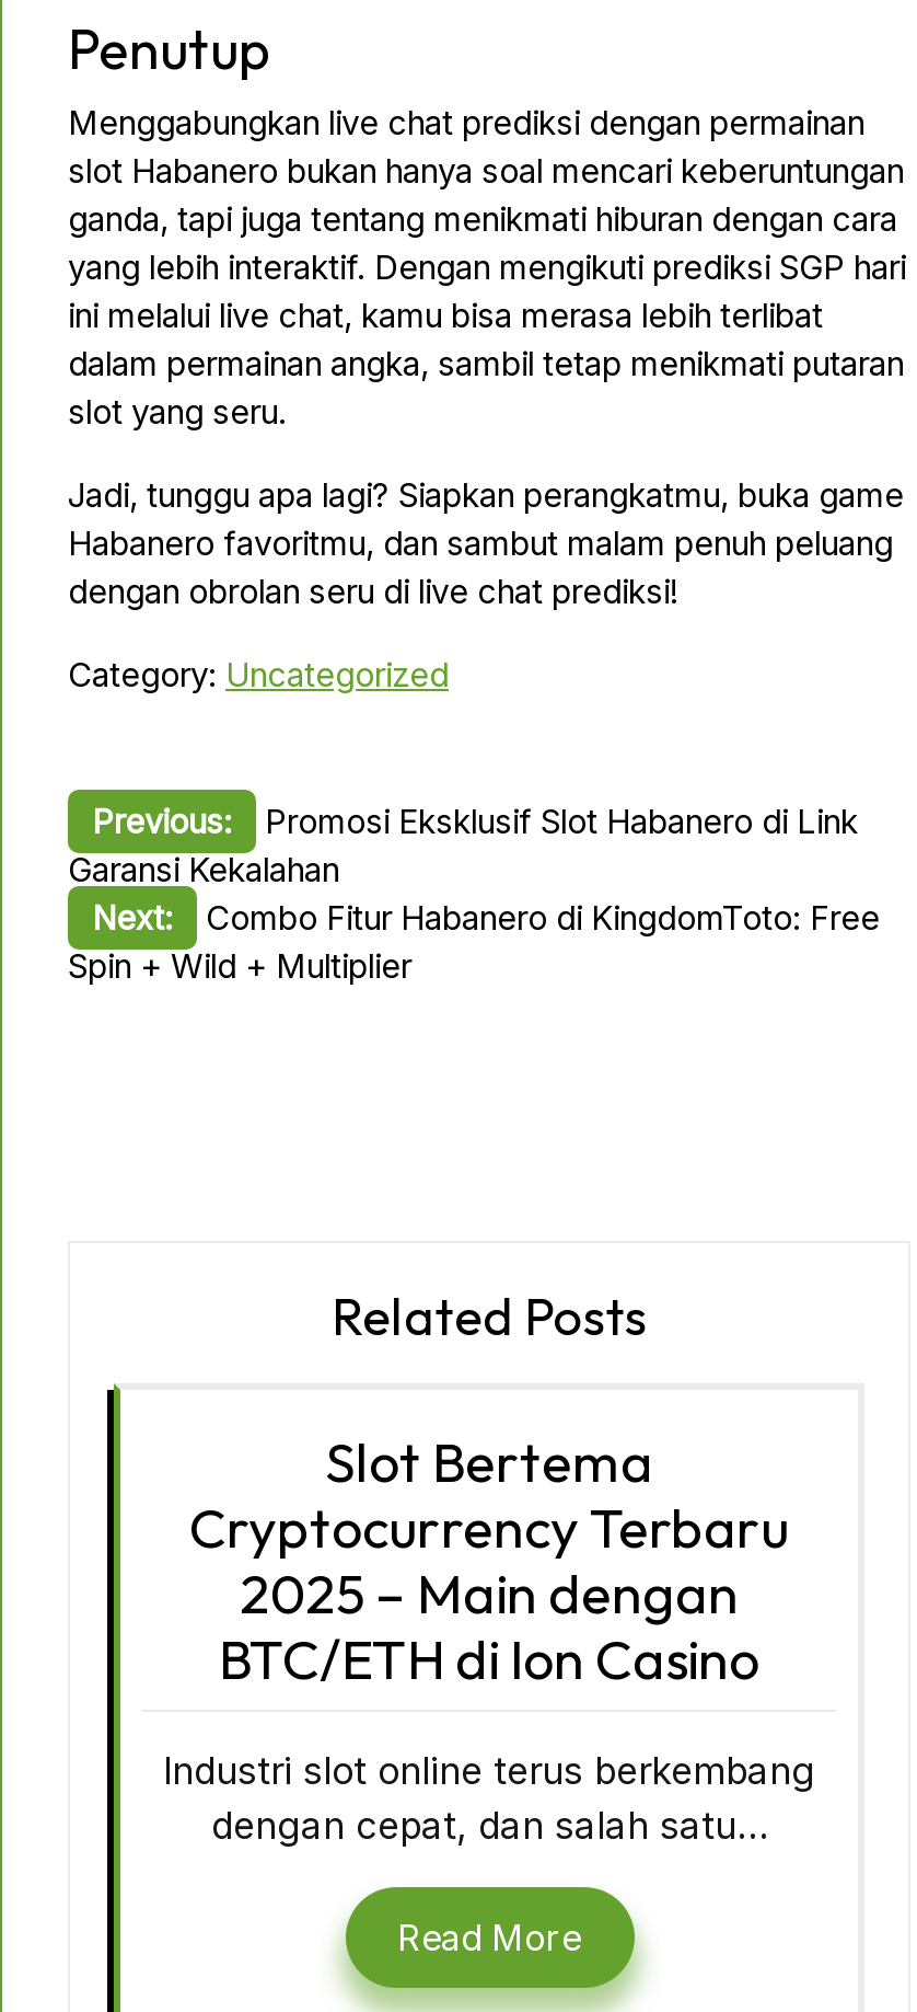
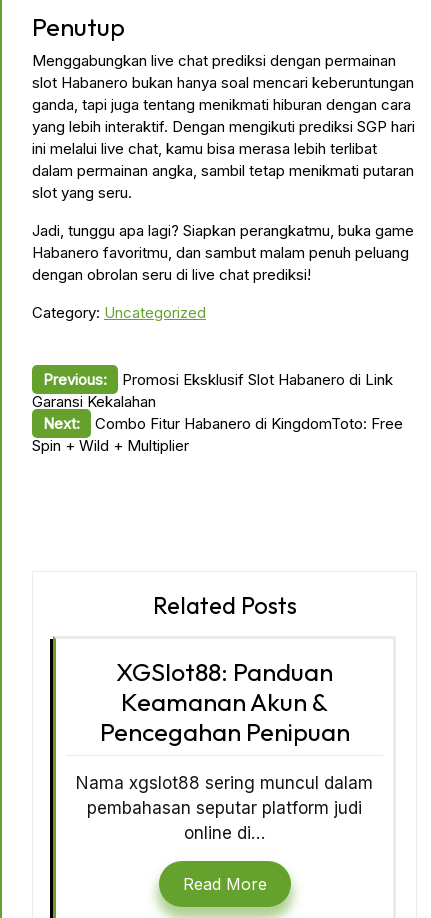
- Slot Bertema
- Cryptocurrency Terbaru
- 2025 – Main dengan
- BTC/ETH di Ion Casino
+ XGSlot88: Panduan
+ Keamanan Akun &
+ Pencegahan Penipuan

- Industri slot online terus berkembang
- dengan cepat, dan salah satu…
+ Nama xgslot88 sering muncul dalam
+ pembahasan seputar platform judi
+ online di…
